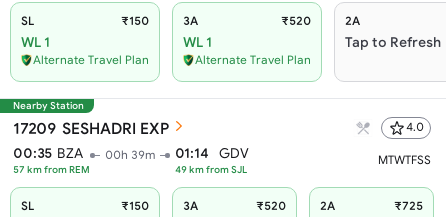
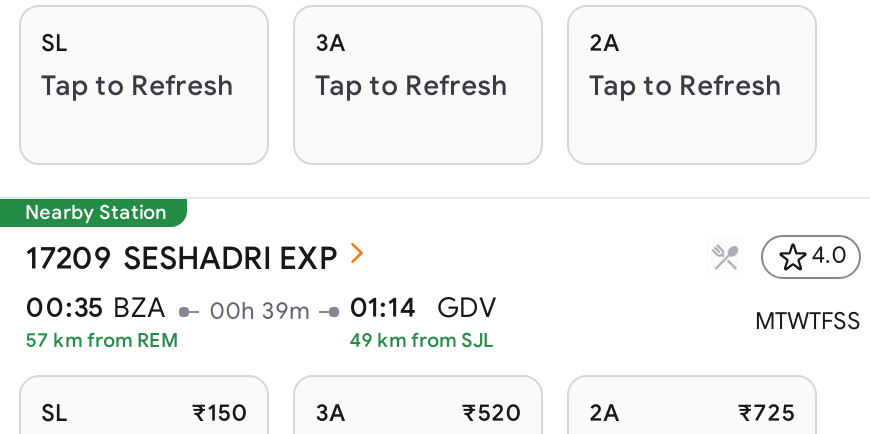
- ₹150
- WL 1
- Alternate Travel Plan
+ Tap to Refresh

- ₹520
- WL 1
- Alternate Travel Plan
+ Tap to Refresh
